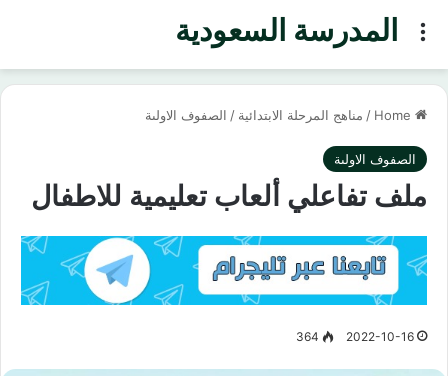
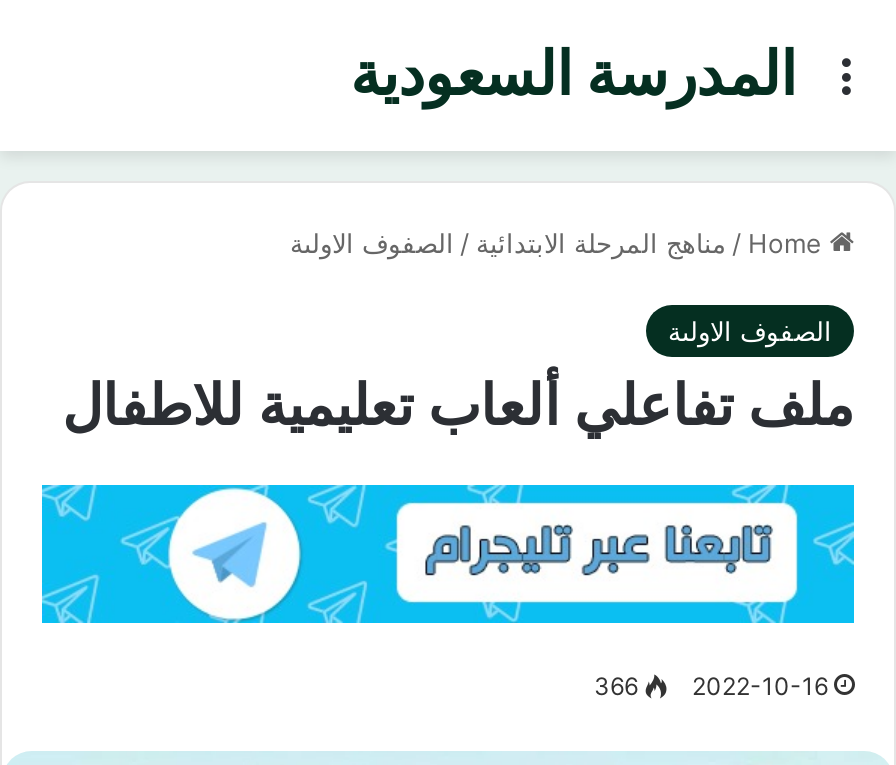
- 364 2022-10-16
+ 366 2022-10-16
